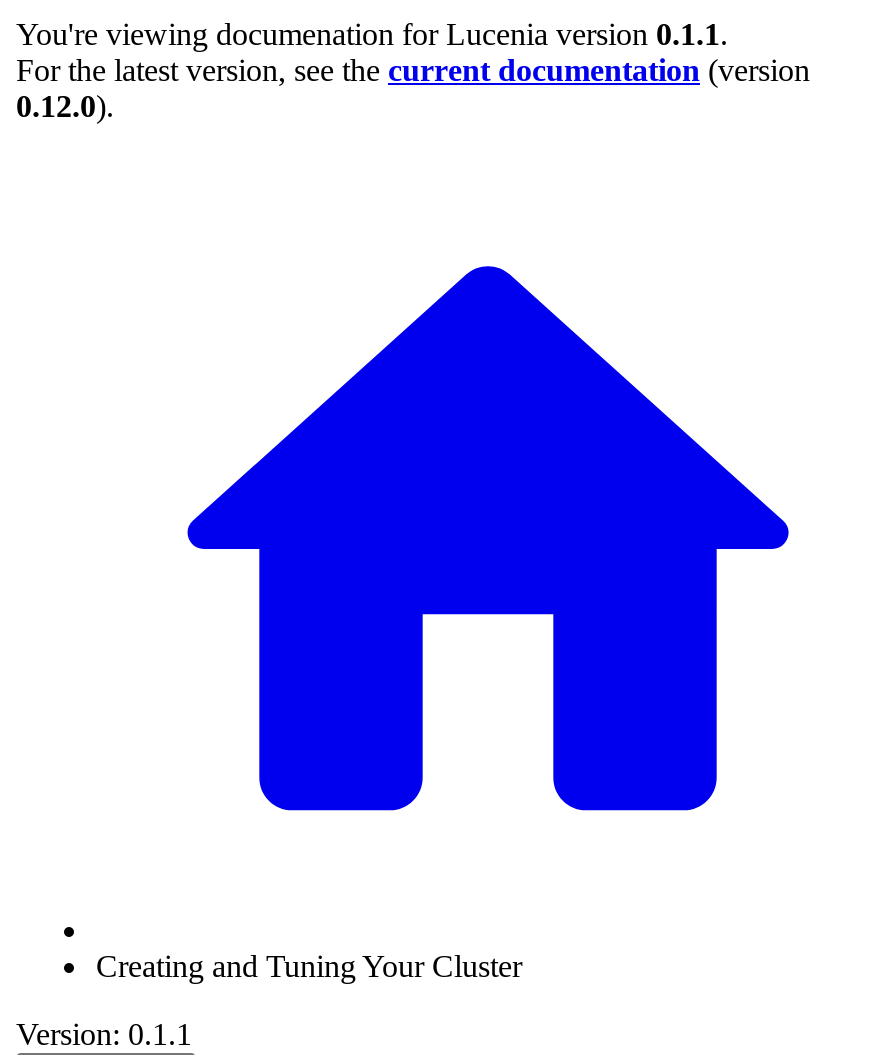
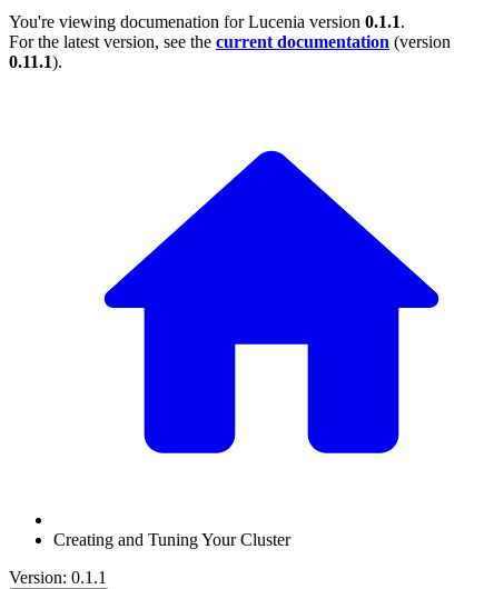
- 0.12.0).
+ 0.11.1).
